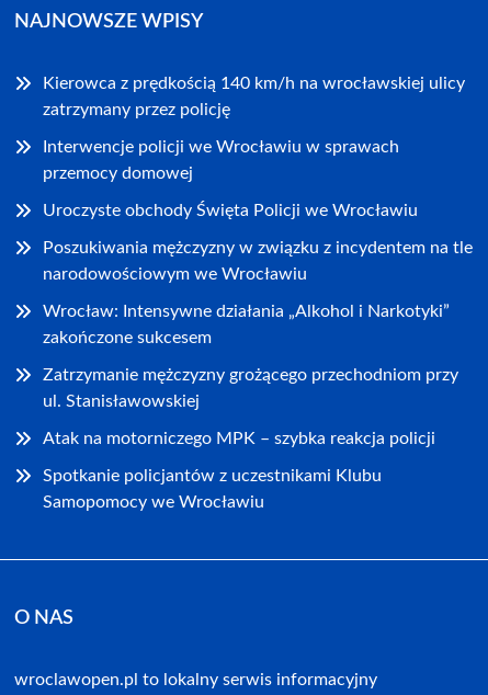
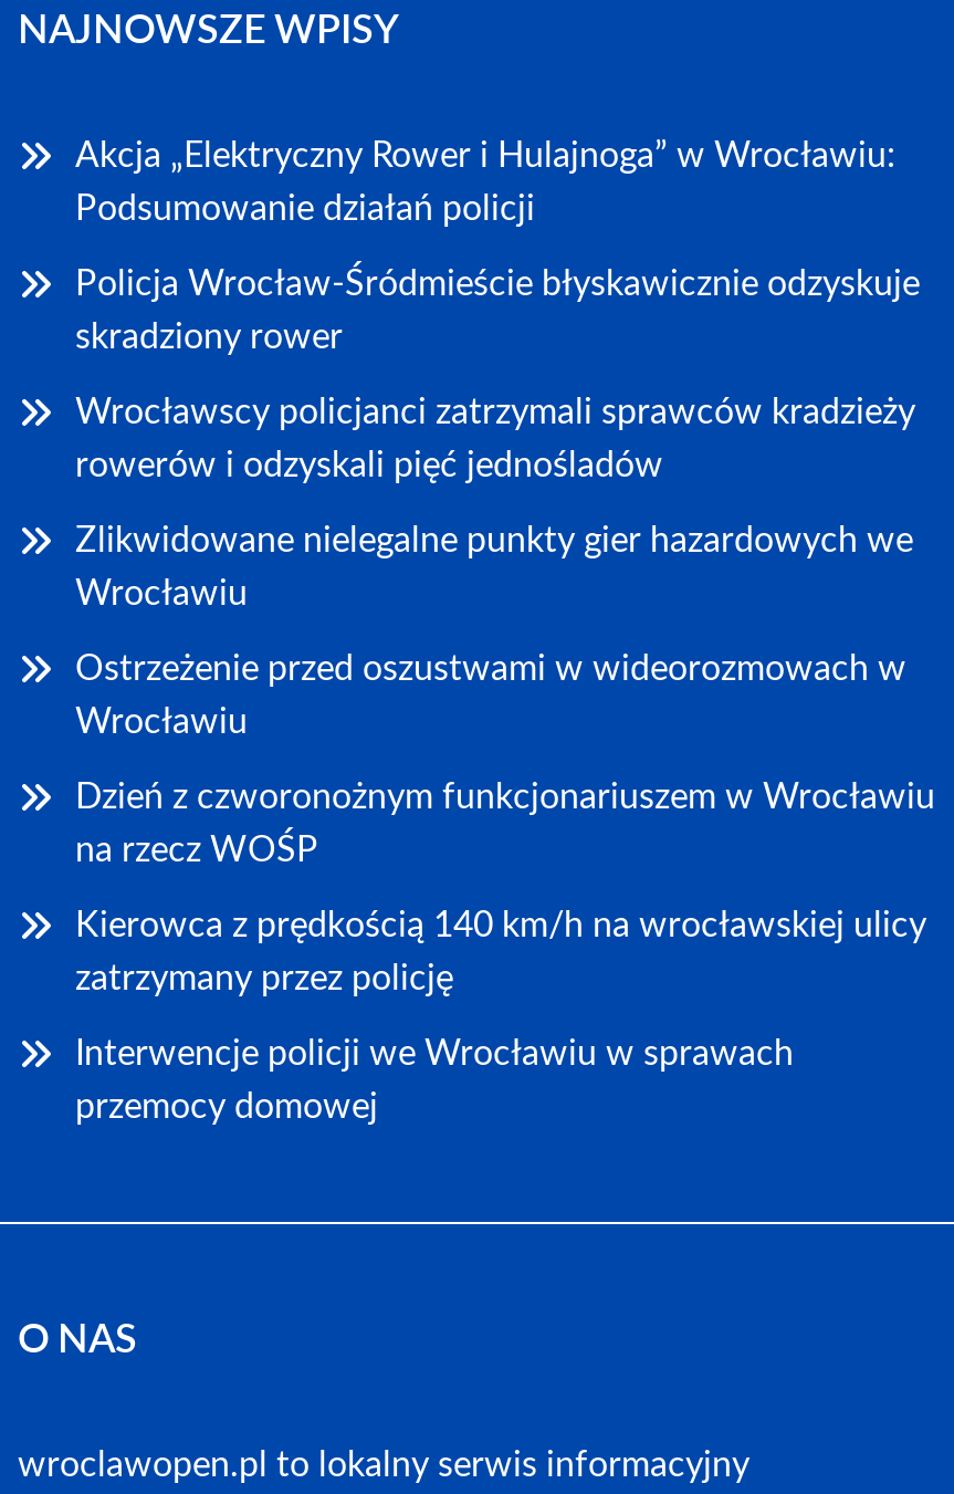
+ Akcja „Elektryczny Rower i Hulajnoga” w Wrocławiu:
+ Podsumowanie działań policji
+ Policja Wrocław-Śródmieście błyskawicznie odzyskuje
+ skradziony rower
+ Wrocławscy policjanci zatrzymali sprawców kradzieży
+ rowerów i odzyskali pięć jednośladów
+ Zlikwidowane nielegalne punkty gier hazardowych we
+ Wrocławiu
+ Ostrzeżenie przed oszustwami w wideorozmowach w
+ Wrocławiu
+ Dzień z czworonożnym funkcjonariuszem w Wrocławiu
+ na rzecz WOŚP

moved down: Kierowca z prędkością 140 km/h na wrocławskiej ulicy | zatrzymany przez policję | Interwencje policji we Wrocławiu w sprawach | przemocy domowej

- Uroczyste obchody Święta Policji we Wrocławiu
- Poszukiwania mężczyzny w związku z incydentem na tle
- narodowościowym we Wrocławiu
- Wrocław: Intensywne działania „Alkohol i Narkotyki”
- zakończone sukcesem
- Zatrzymanie mężczyzny grożącego przechodniom przy
- ul. Stanisławowskiej
- Atak na motorniczego MPK – szybka reakcja policji
- Spotkanie policjantów z uczestnikami Klubu
- Samopomocy we Wrocławiu
